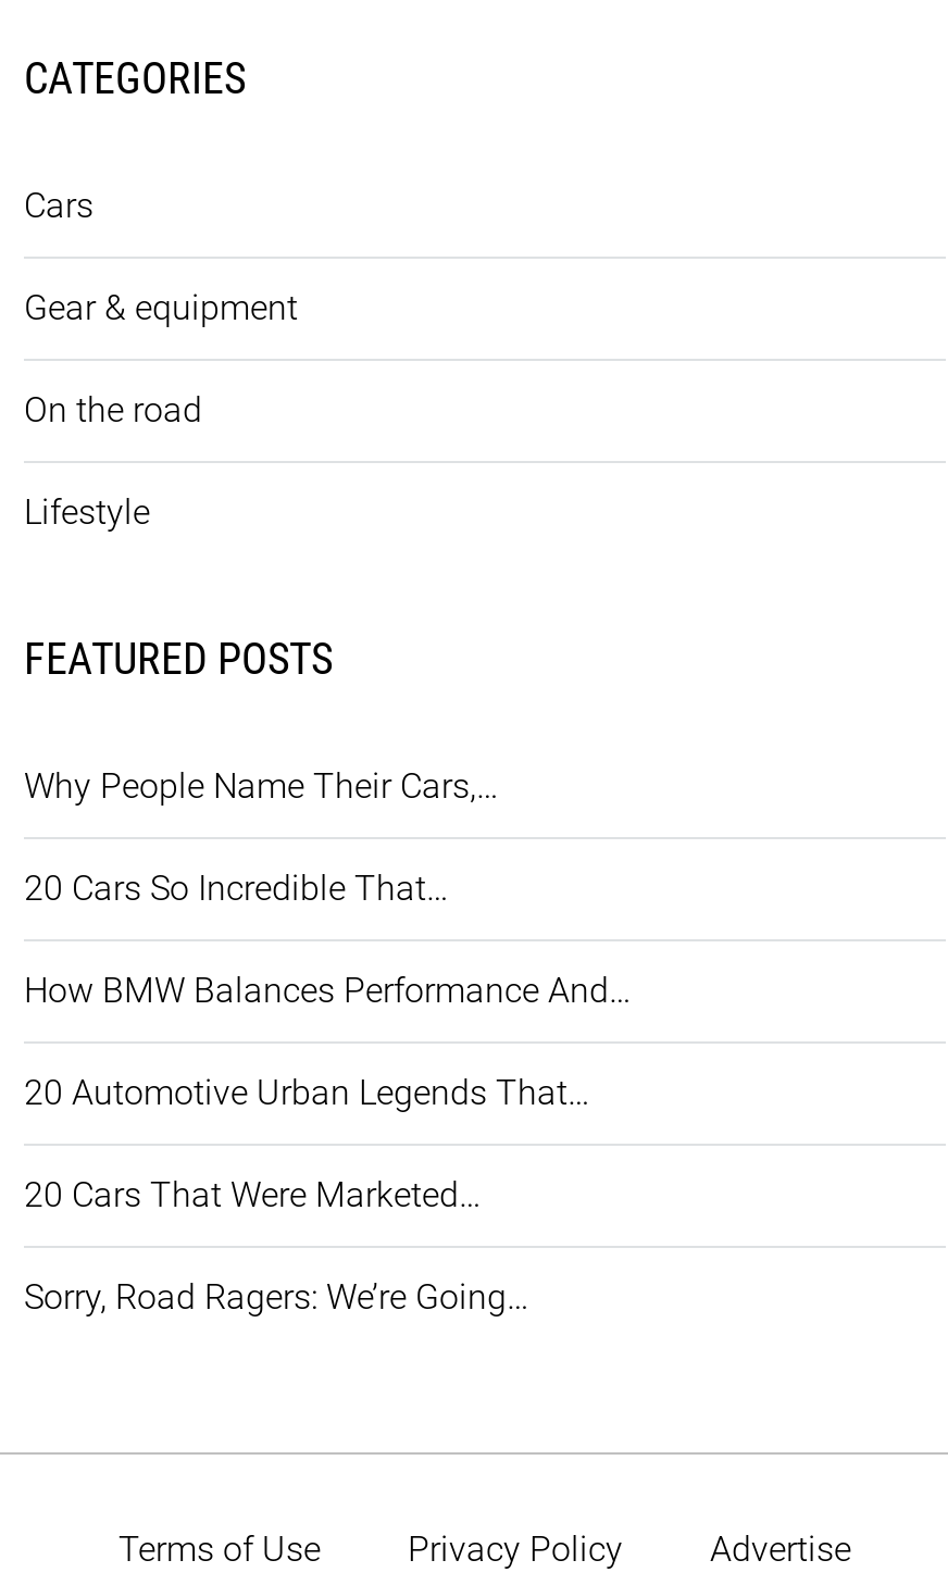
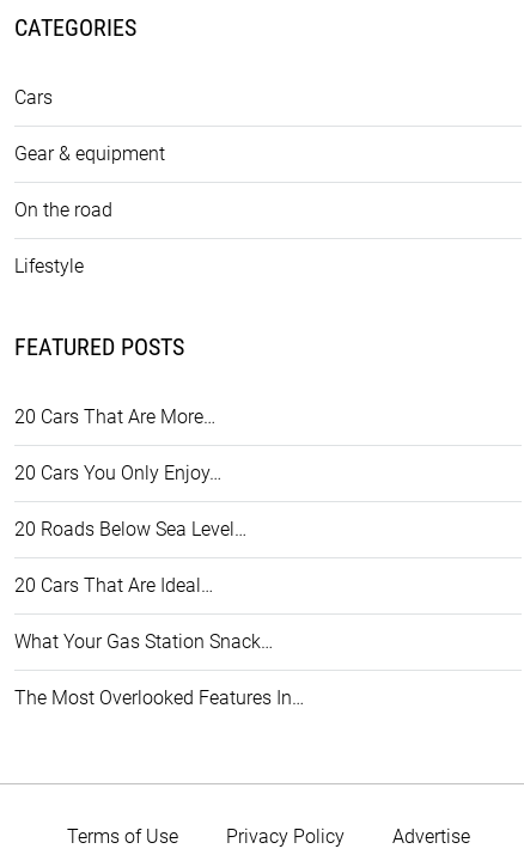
- Why People Name Their Cars,…
+ 20 Cars That Are More…

- 20 Cars So Incredible That…
+ 20 Cars You Only Enjoy…

- How BMW Balances Performance And…
+ 20 Roads Below Sea Level…

- 20 Automotive Urban Legends That…
+ 20 Cars That Are Ideal…

- 20 Cars That Were Marketed…
+ What Your Gas Station Snack…

- Sorry, Road Ragers: We’re Going…
+ The Most Overlooked Features In…
